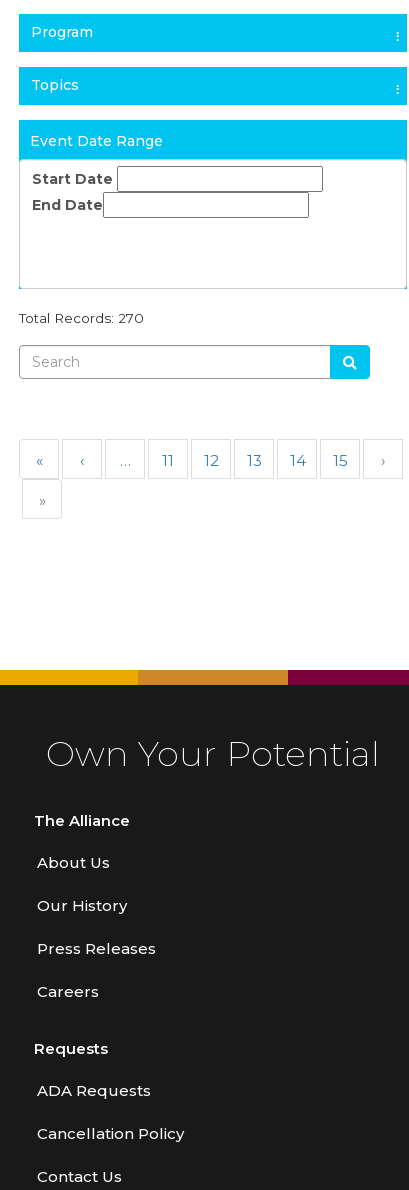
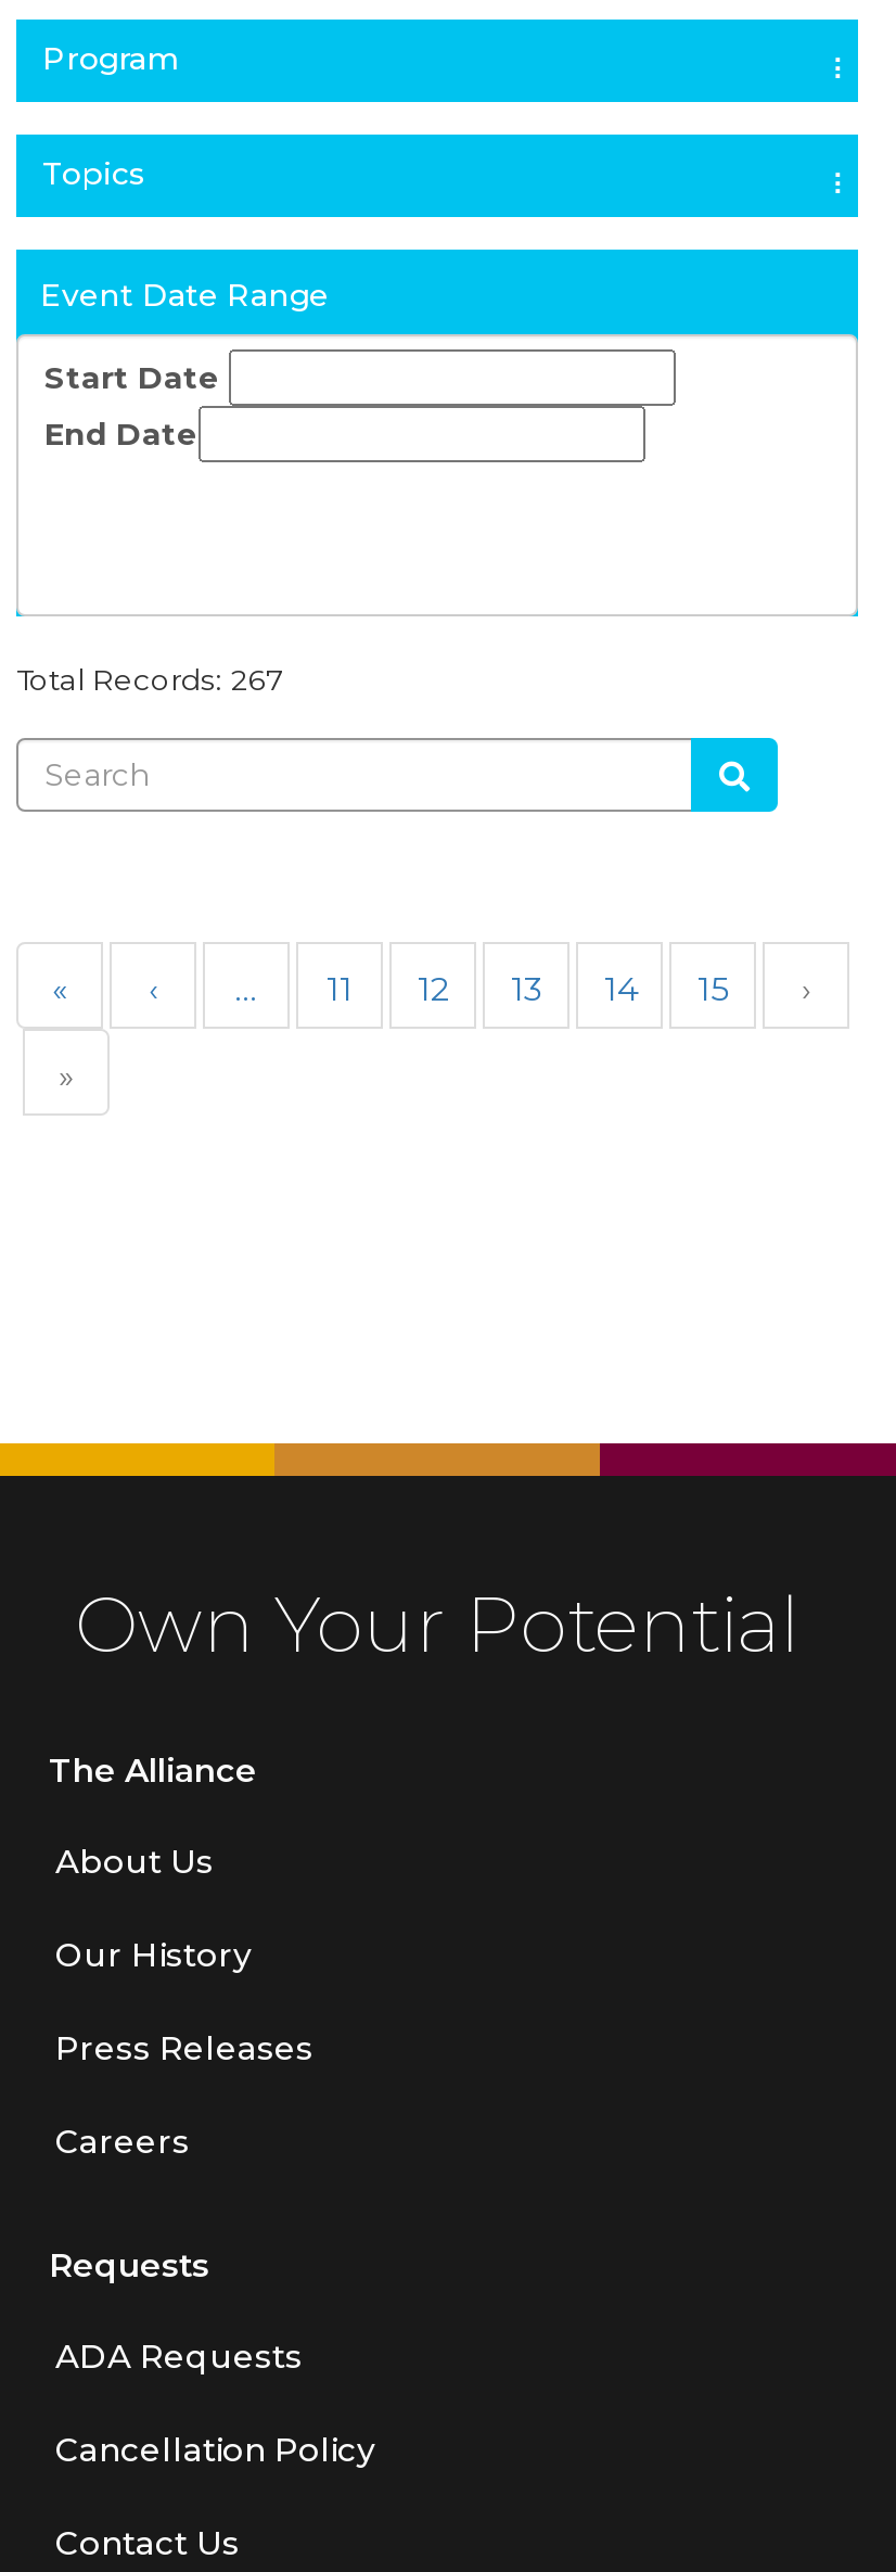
- Total Records: 270
+ Total Records: 267
